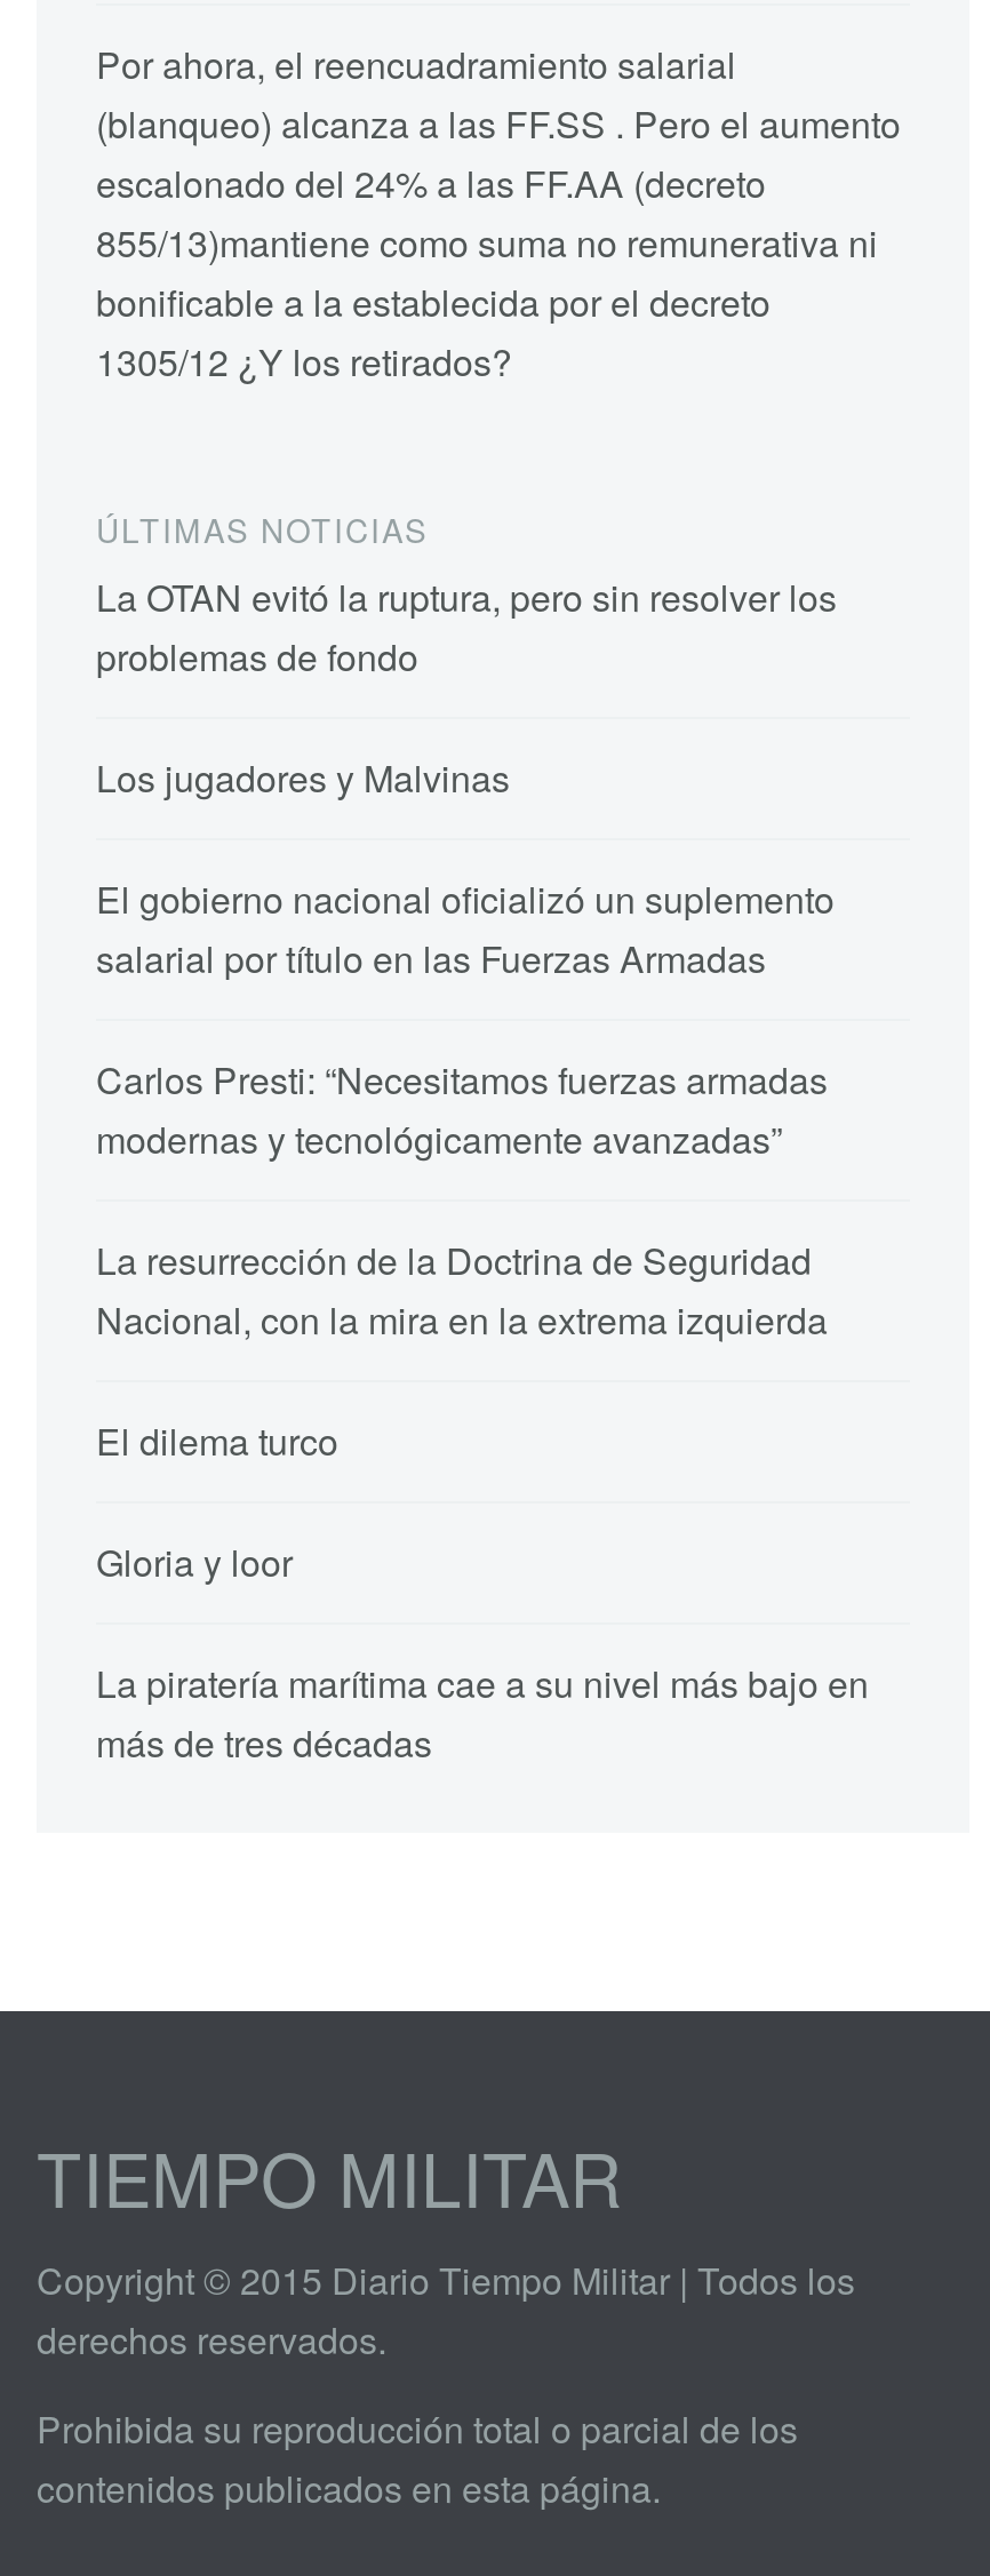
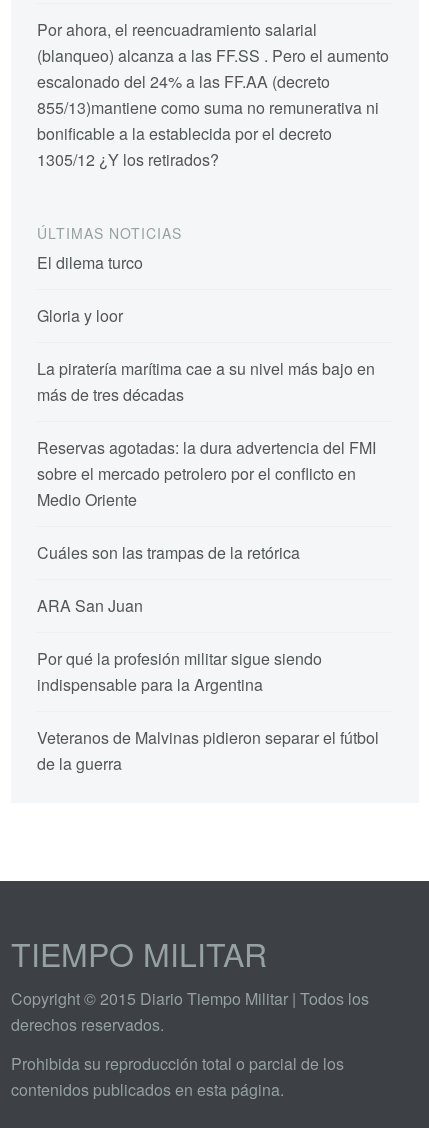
- La OTAN evitó la ruptura, pero sin resolver los
- problemas de fondo
- Los jugadores y Malvinas
- El gobierno nacional oficializó un suplemento
- salarial por título en las Fuerzas Armadas
- Carlos Presti: “Necesitamos fuerzas armadas
- modernas y tecnológicamente avanzadas”
- La resurrección de la Doctrina de Seguridad
- Nacional, con la mira en la extrema izquierda

moved up: El dilema turco | Gloria y loor | La piratería marítima cae a su nivel más bajo en | más de tres décadas

+ Reservas agotadas: la dura advertencia del FMI
+ sobre el mercado petrolero por el conflicto en
+ Medio Oriente
+ Cuáles son las trampas de la retórica
+ ARA San Juan
+ Por qué la profesión militar sigue siendo
+ indispensable para la Argentina
+ Veteranos de Malvinas pidieron separar el fútbol
+ de la guerra
